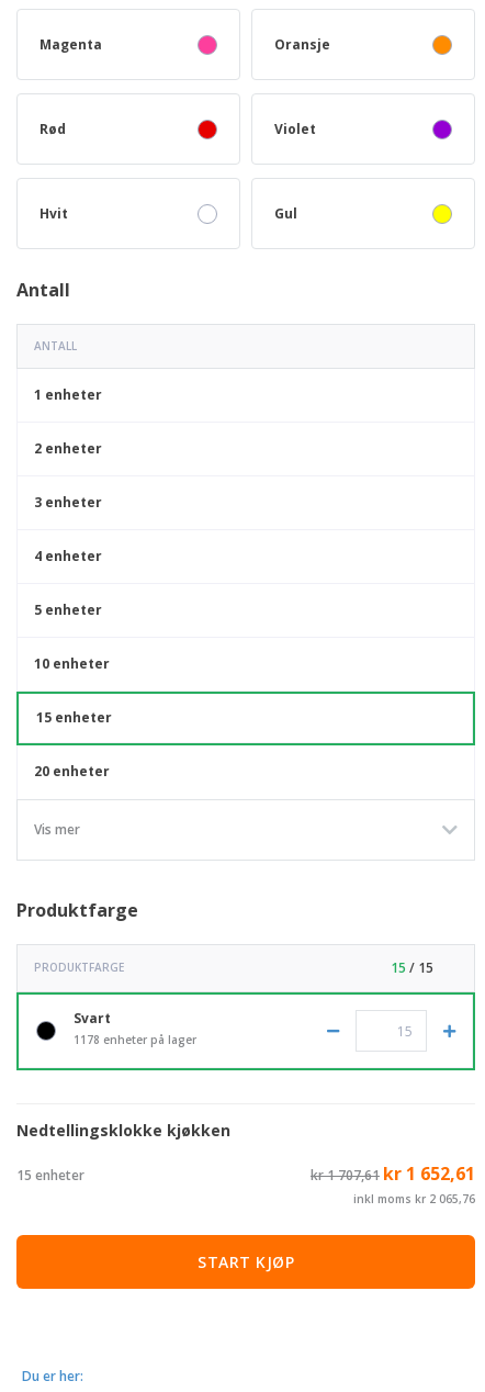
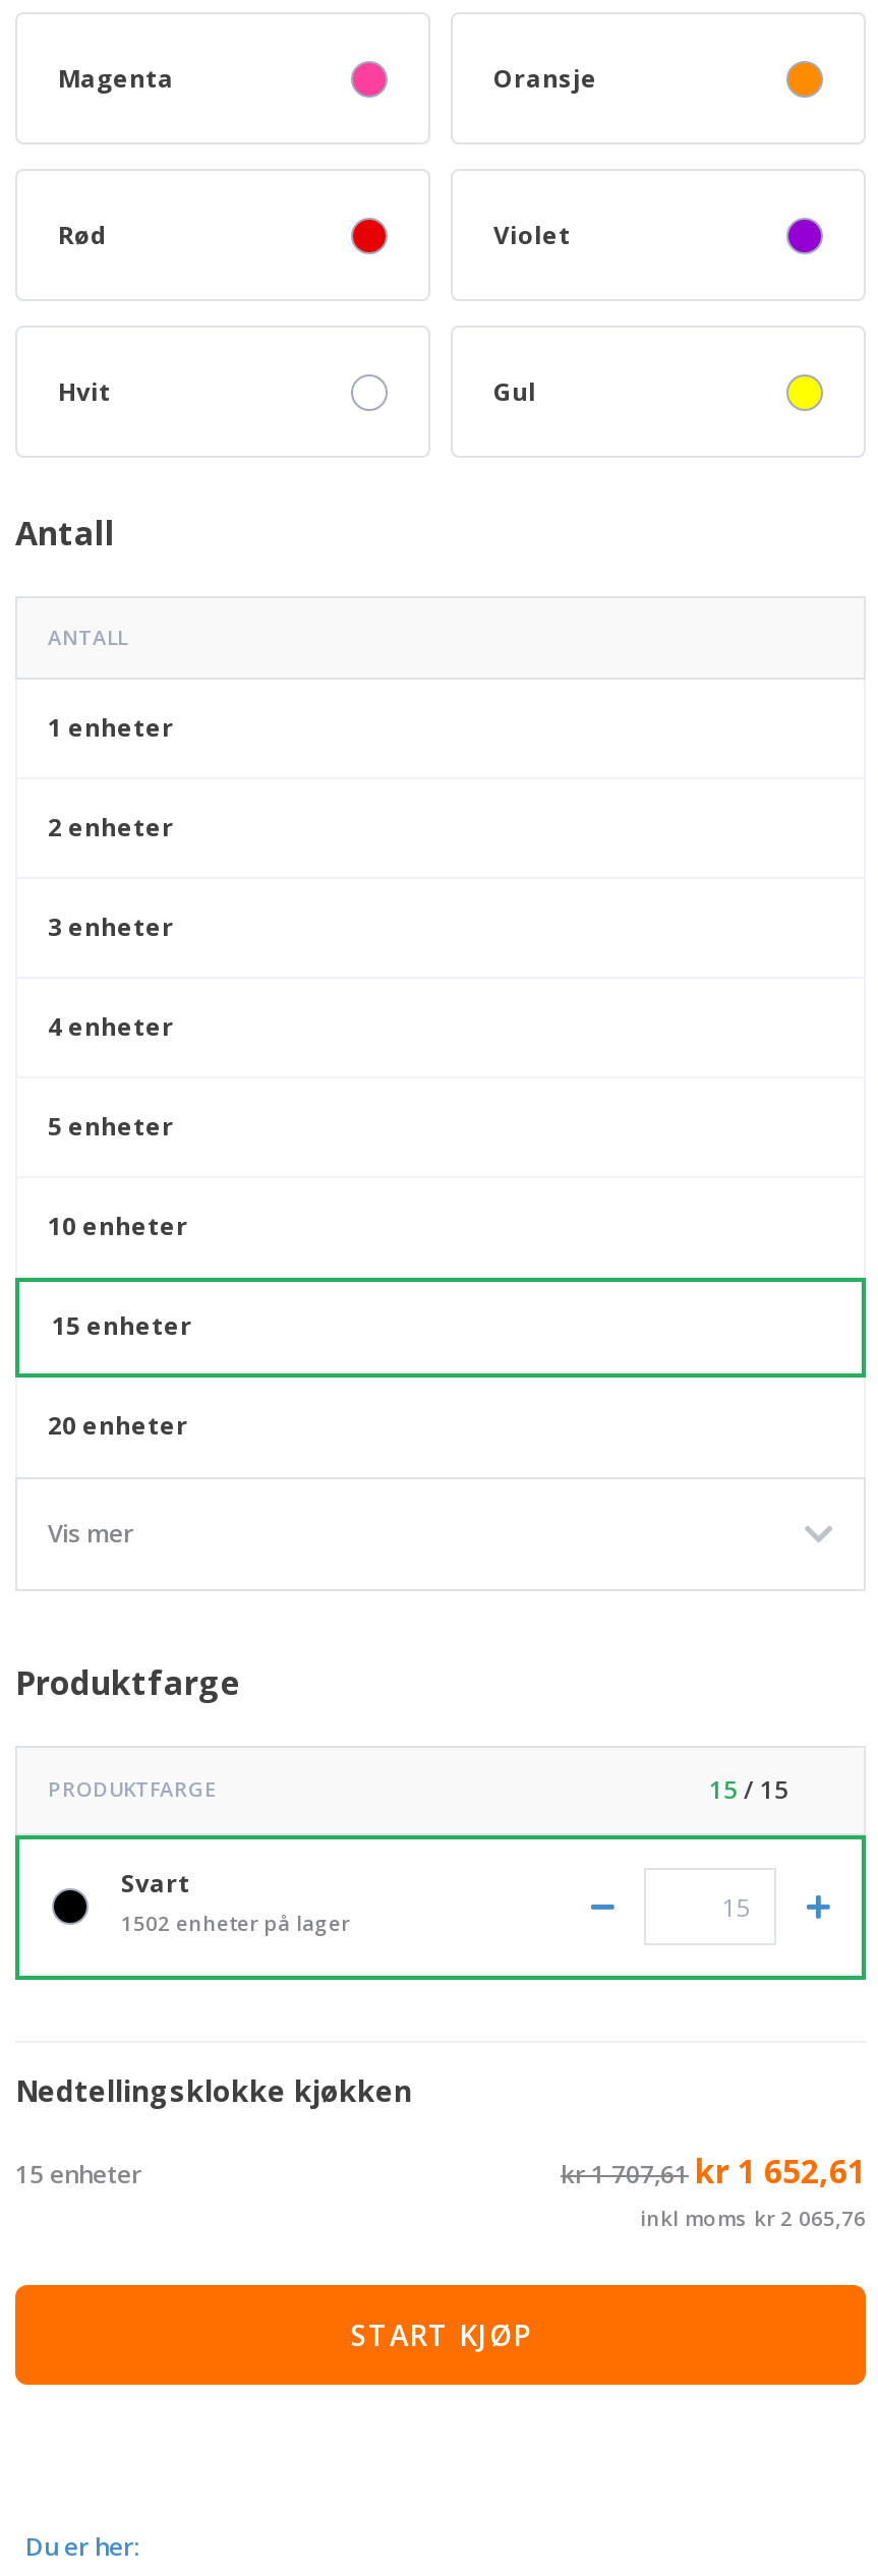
- 1178 enheter på lager
+ 1502 enheter på lager
